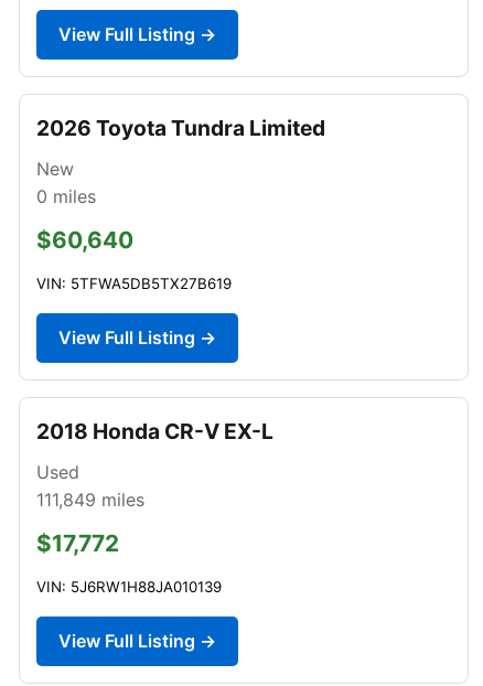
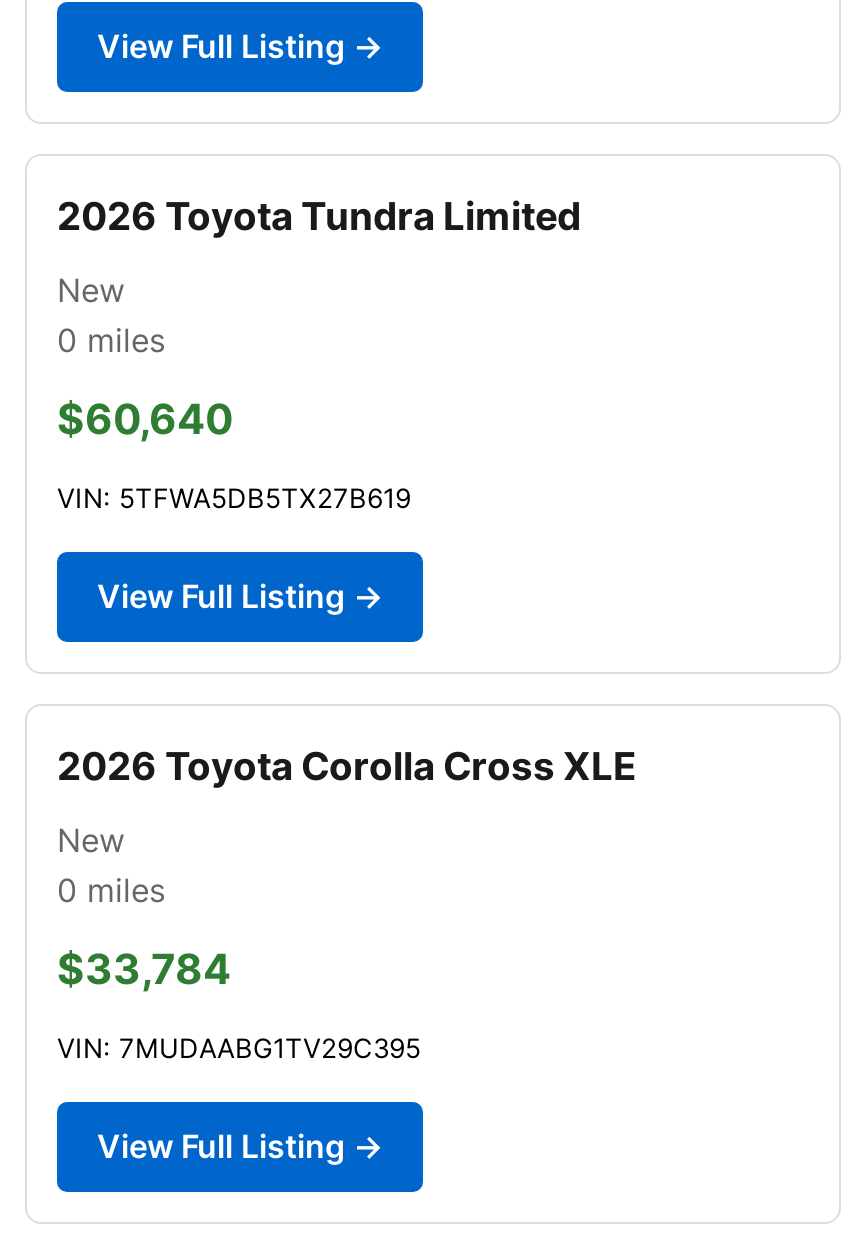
- 2018 Honda CR-V EX-L
+ 2026 Toyota Corolla Cross XLE

- Used
- 111,849 miles
+ New
+ 0 miles

- $17,772
+ $33,784

- VIN: 5J6RW1H88JA010139
+ VIN: 7MUDAABG1TV29C395
